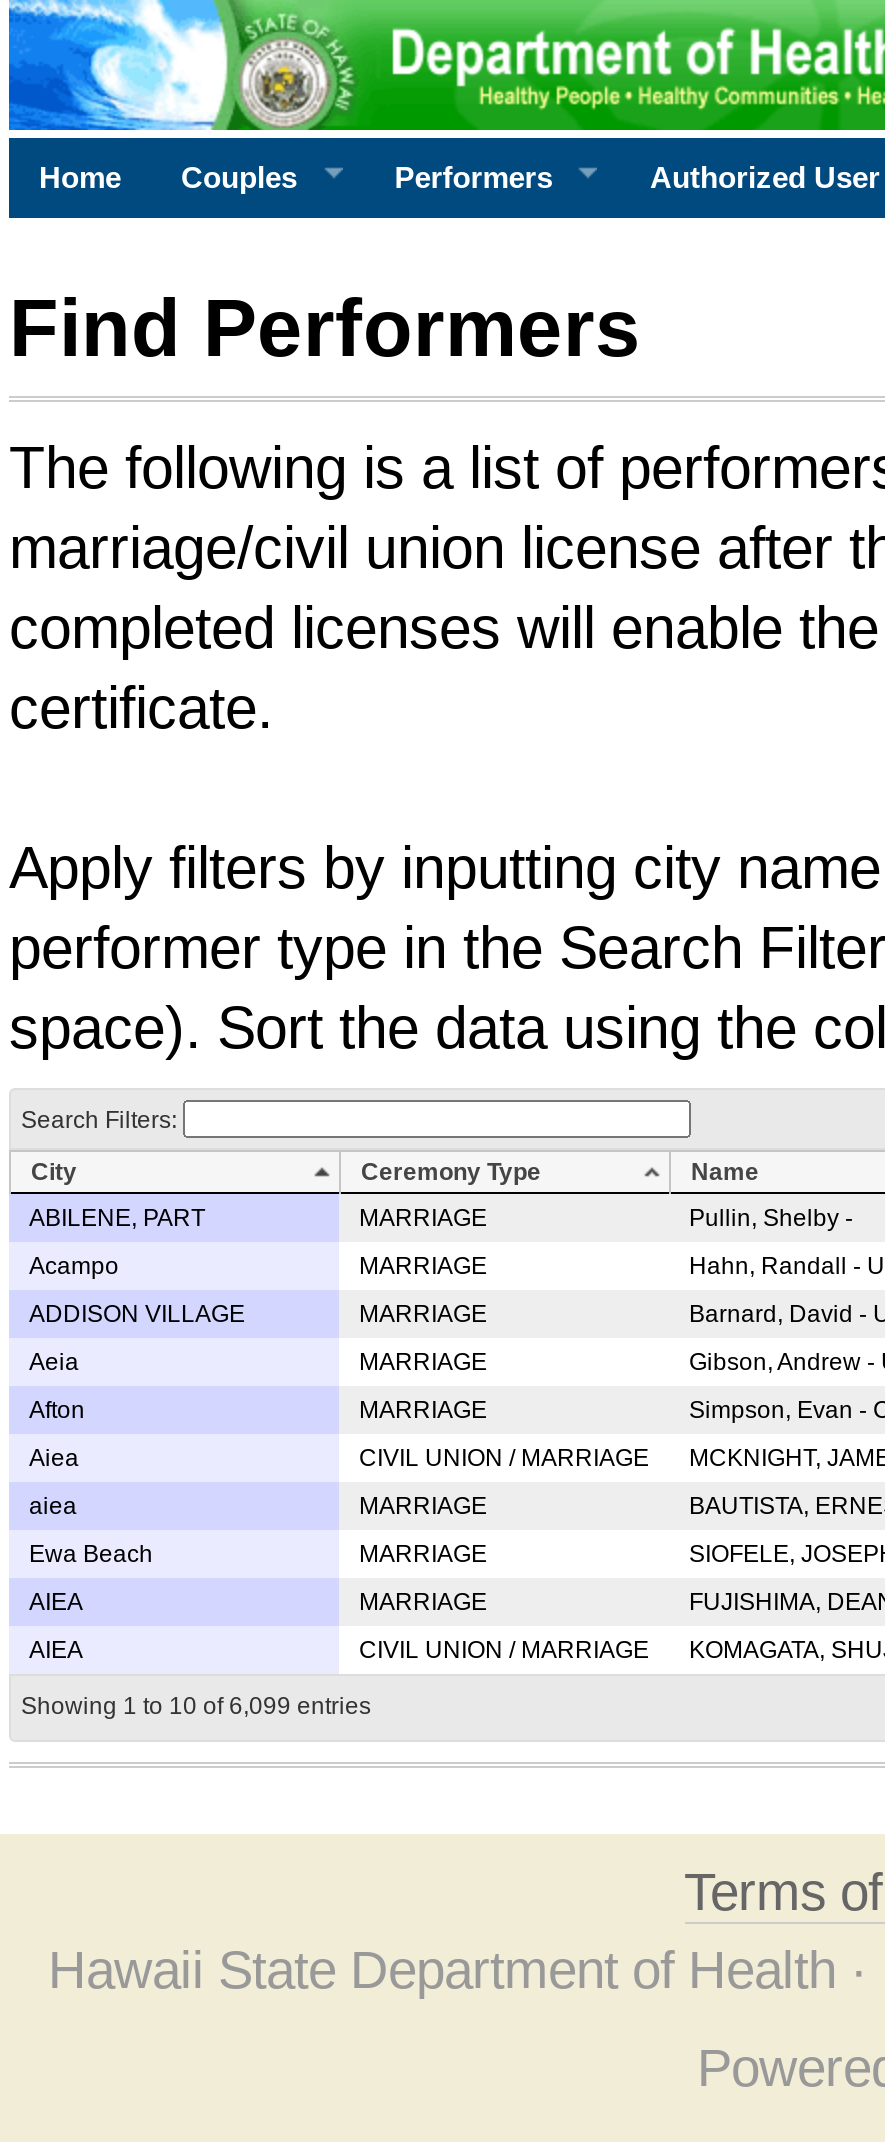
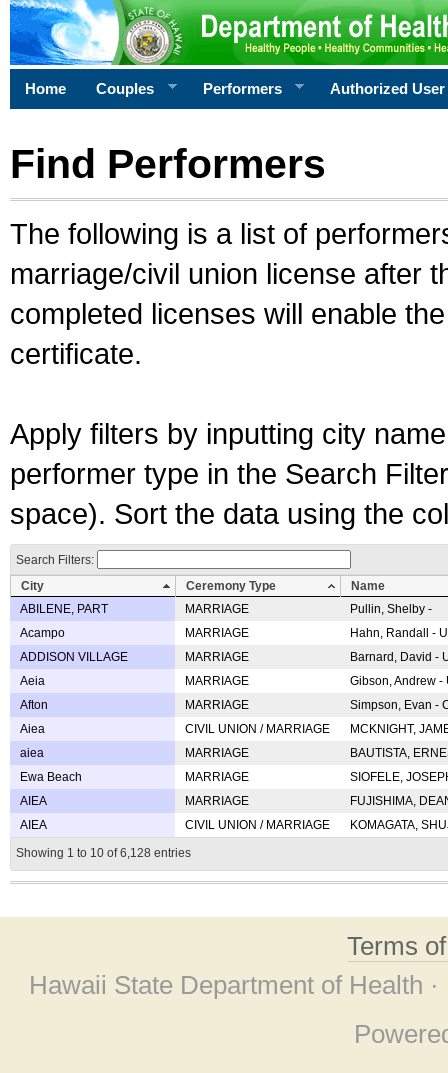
- Showing 1 to 10 of 6,099 entries
+ Showing 1 to 10 of 6,128 entries
